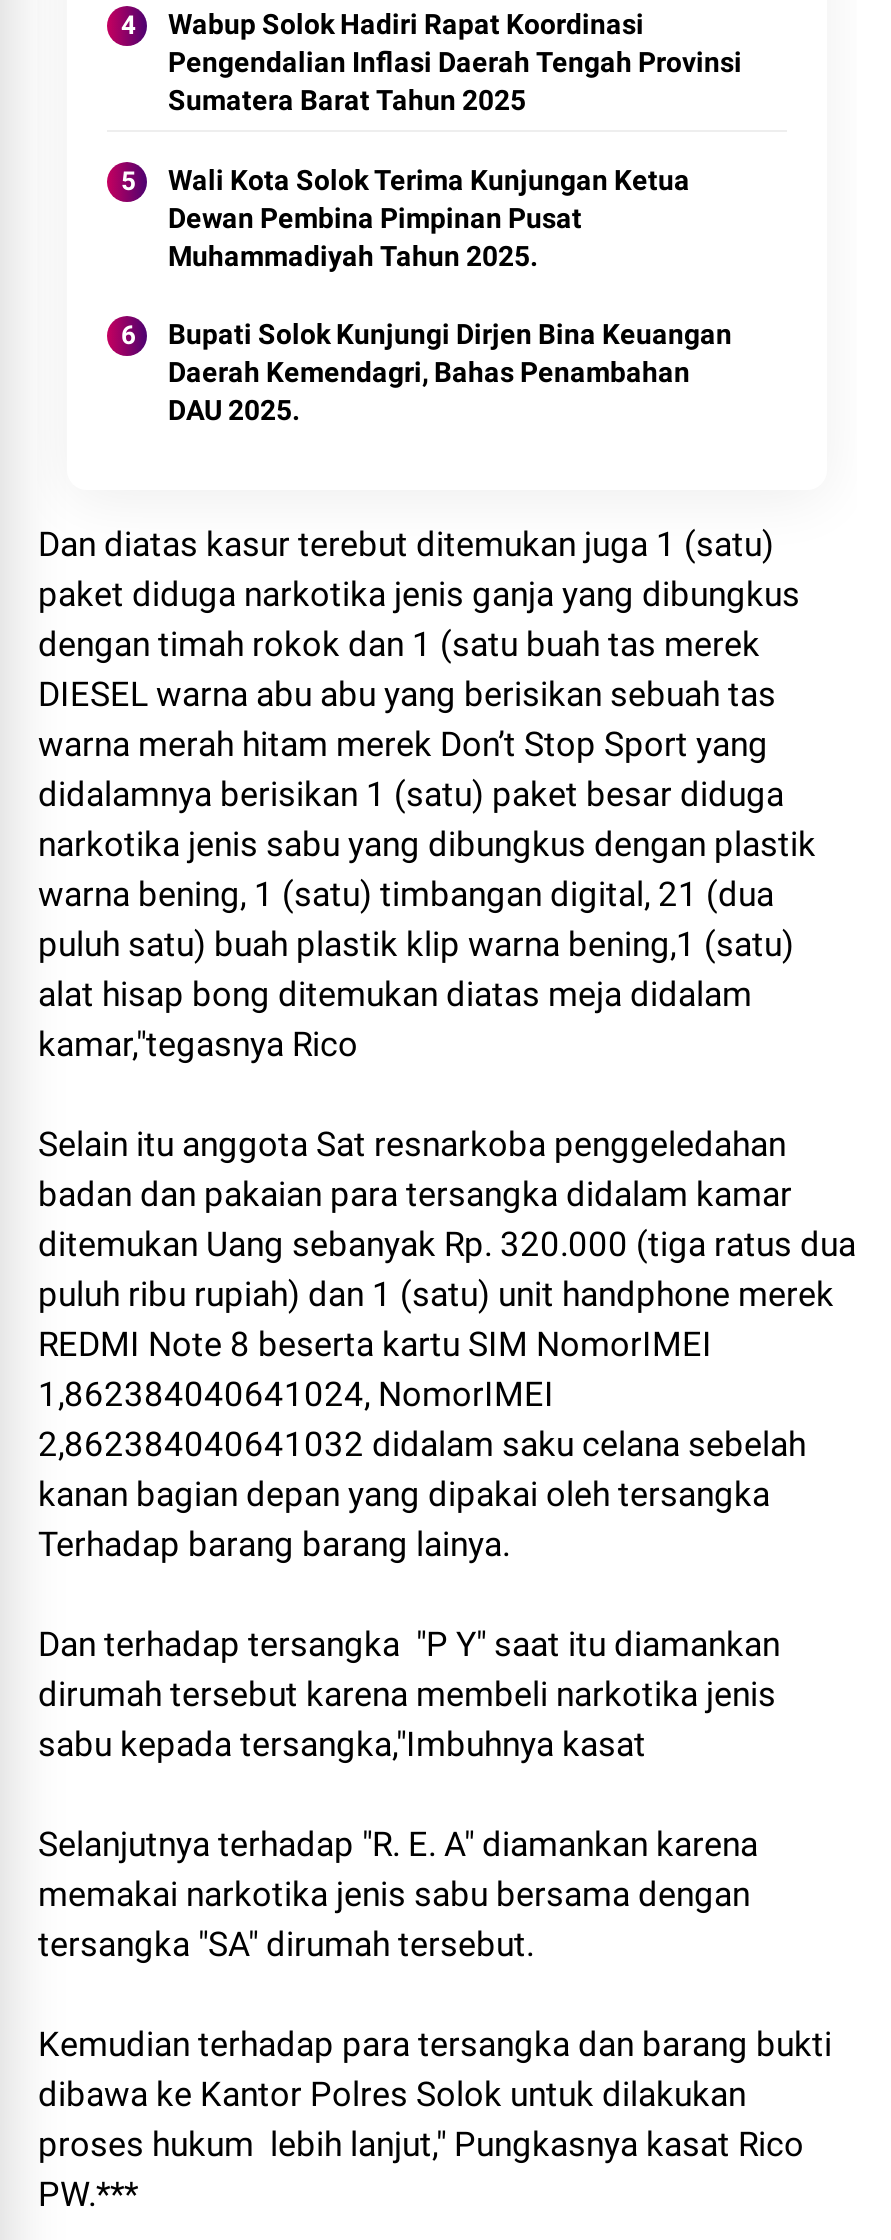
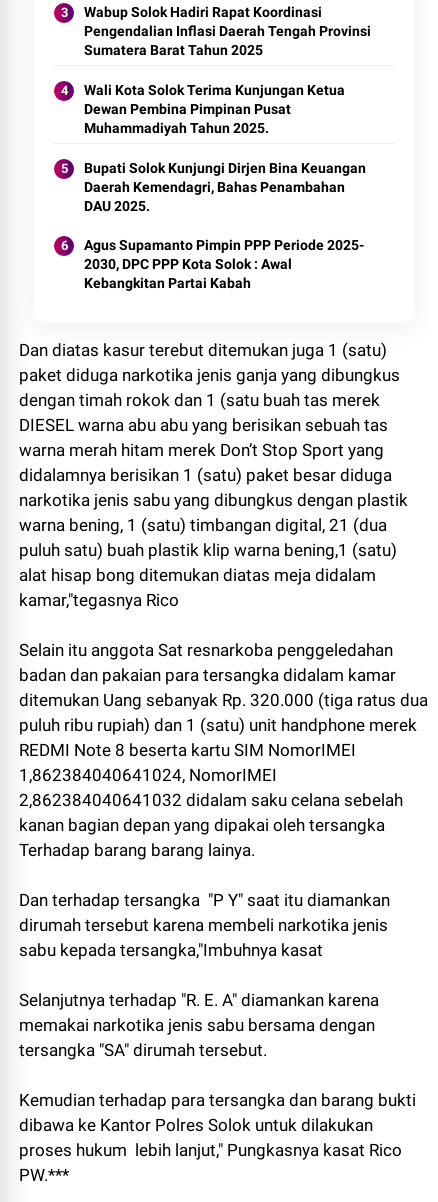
+ Agus Supamanto Pimpin PPP Periode 2025-
+ 2030, DPC PPP Kota Solok : Awal
+ Kebangkitan Partai Kabah
